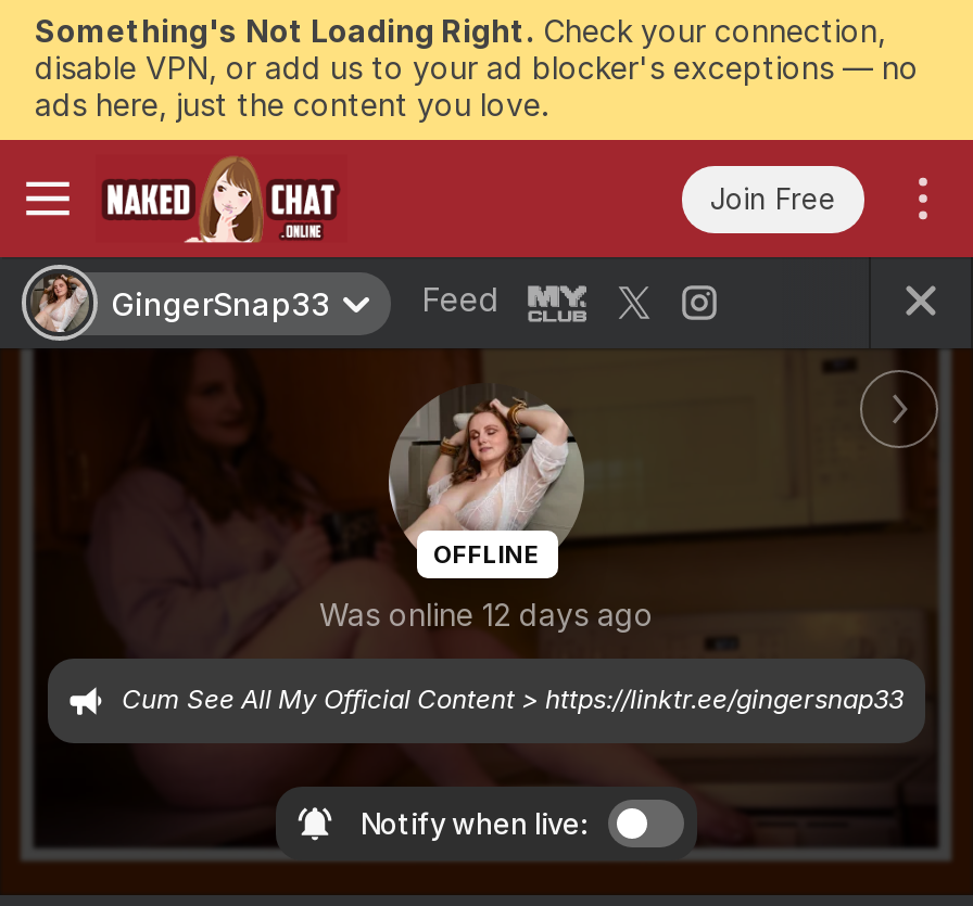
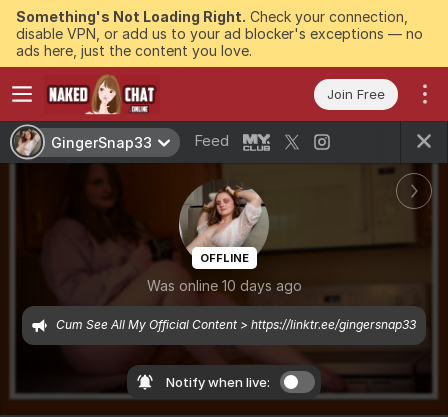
- Was online 12 days ago
+ Was online 10 days ago
